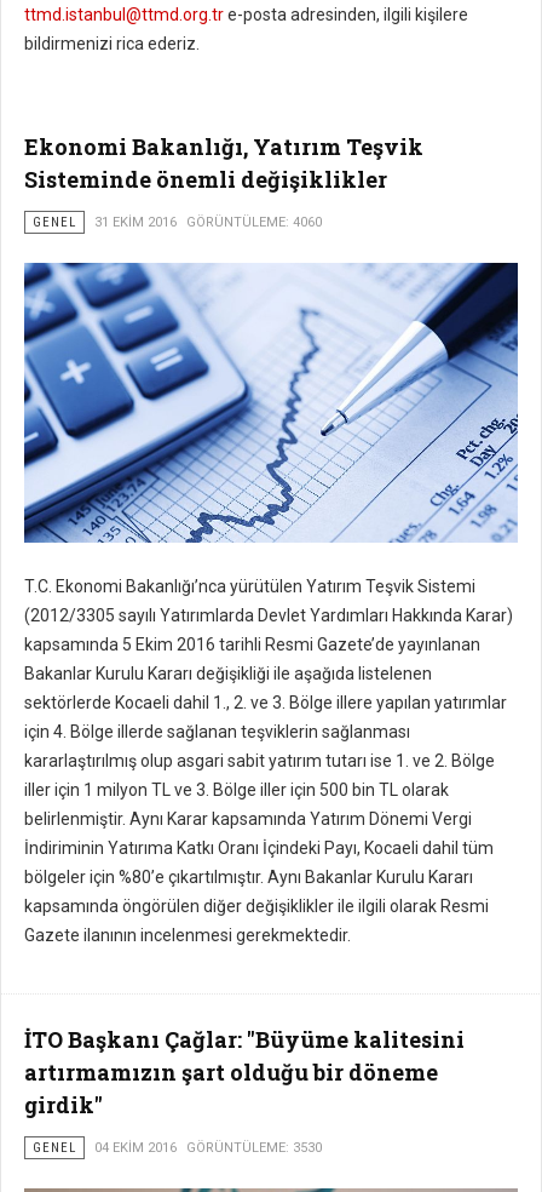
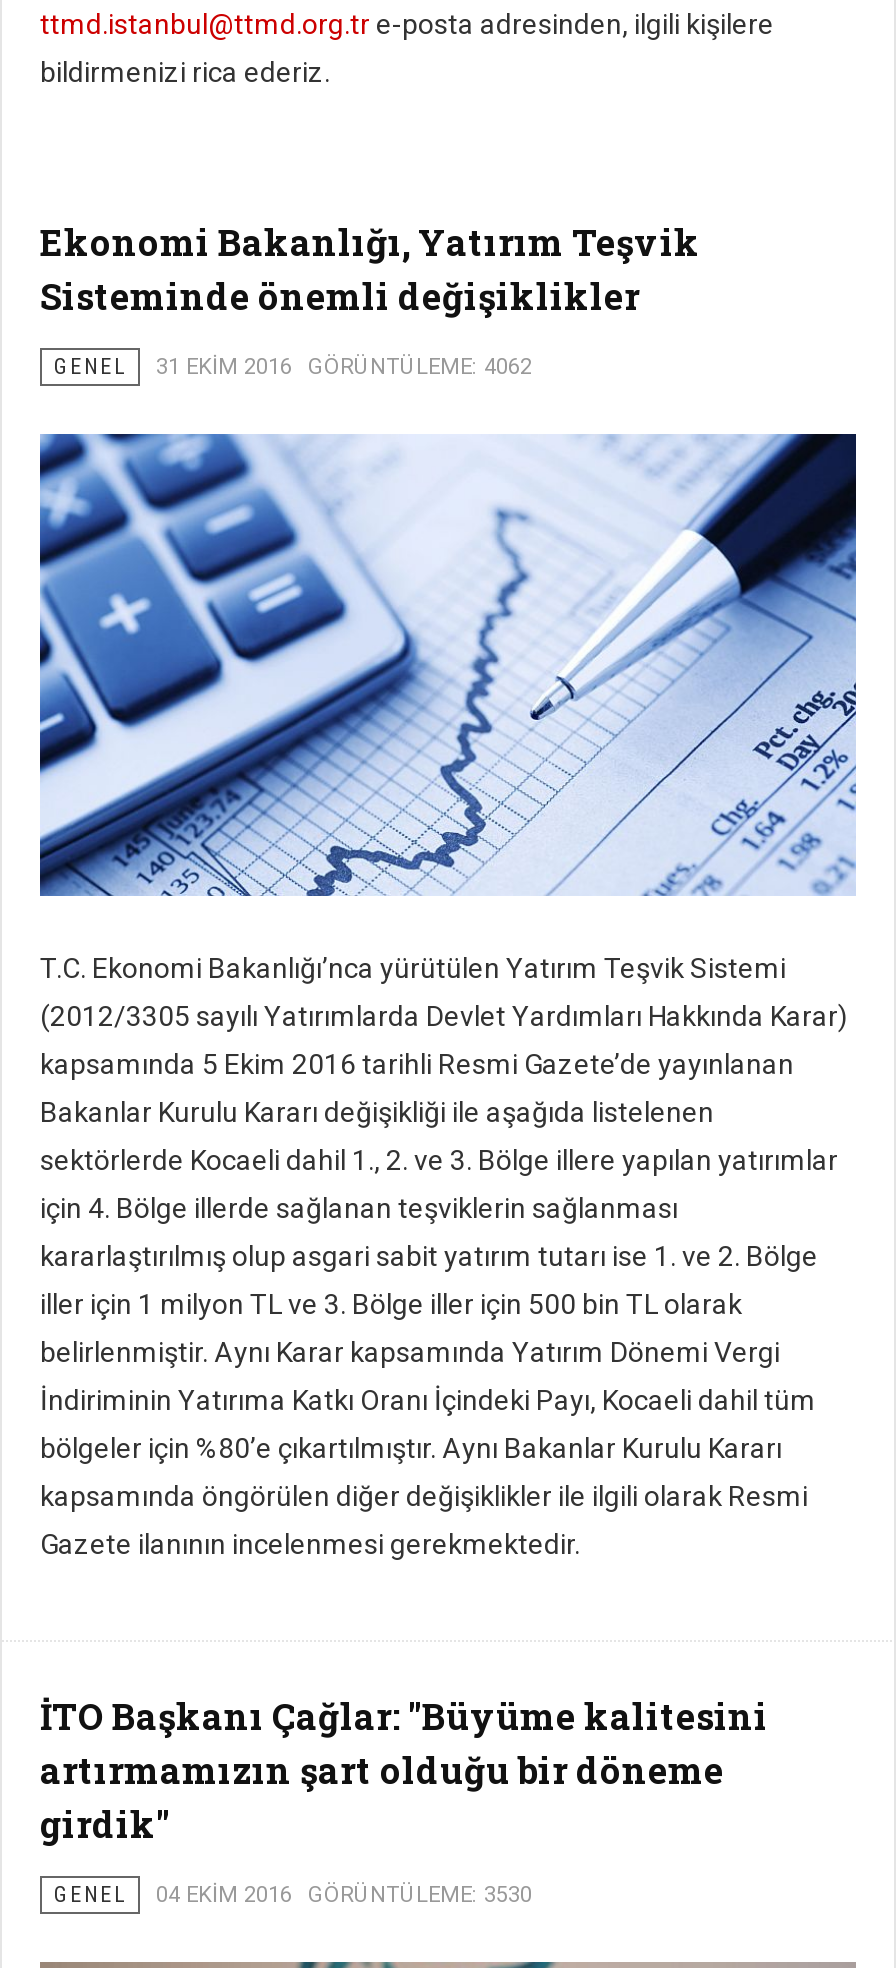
- GENEL 31 EKIM 2016 GÖRÜNTÜLEME: 4060
+ GENEL 31 EKIM 2016 GÖRÜNTÜLEME: 4062
